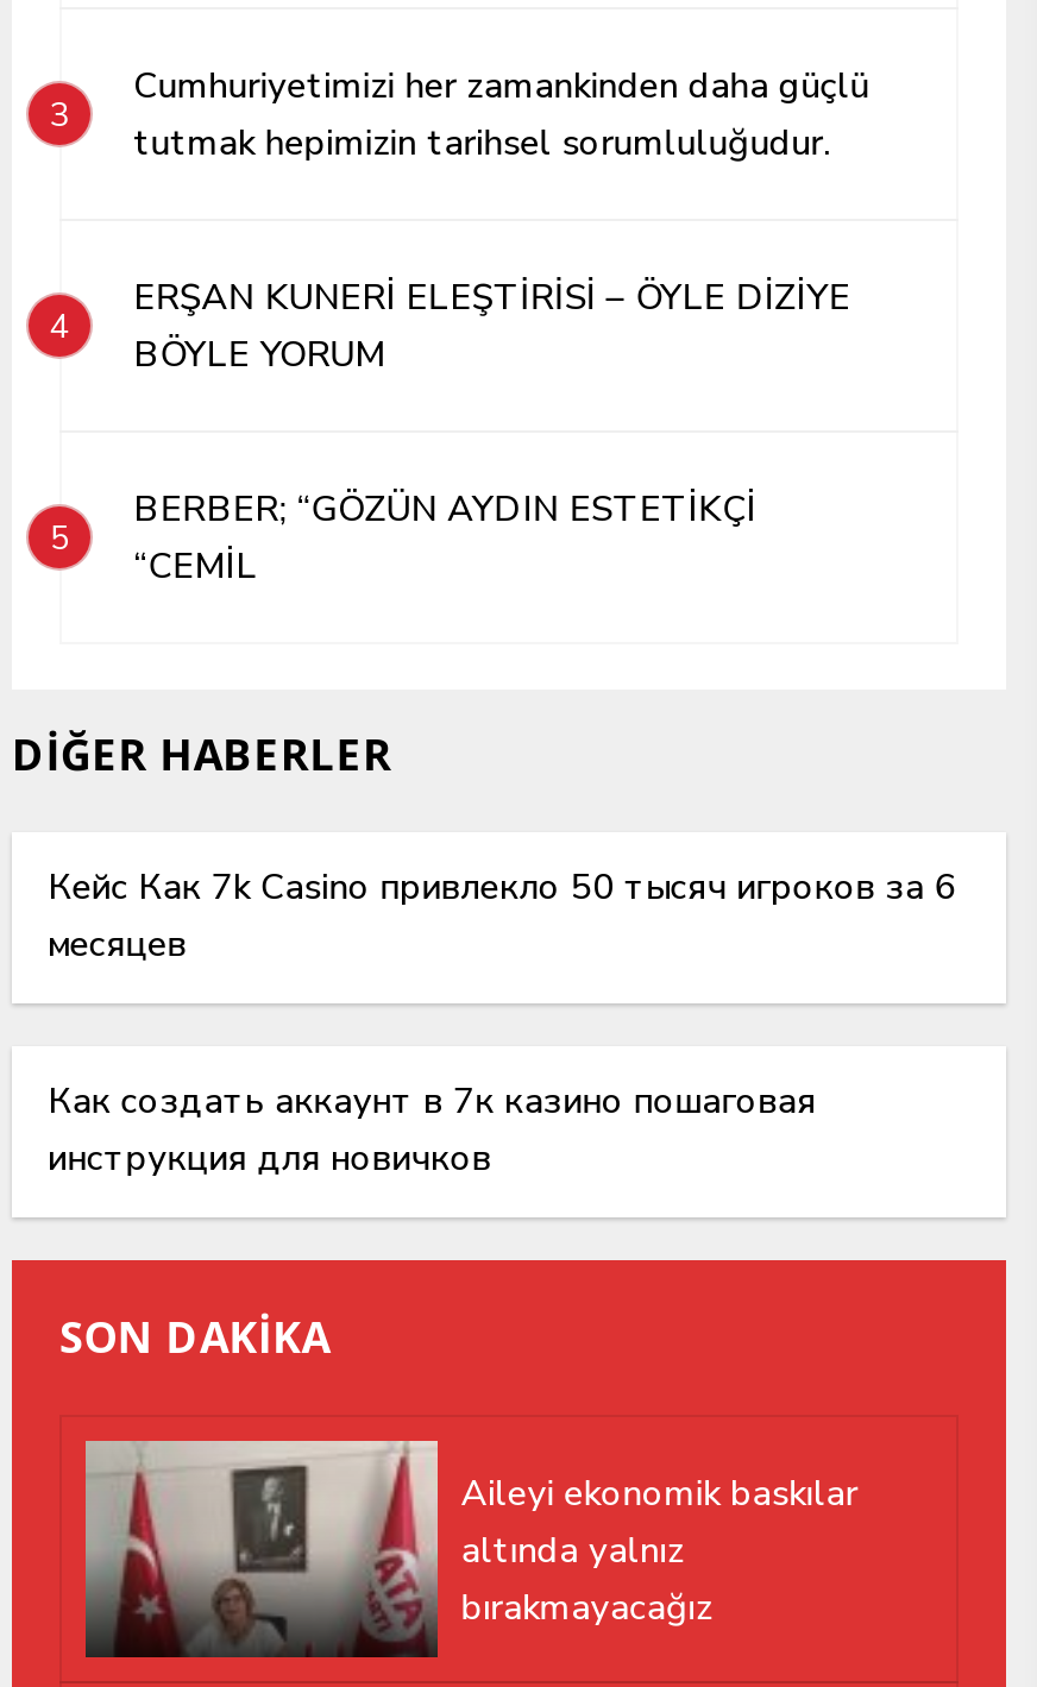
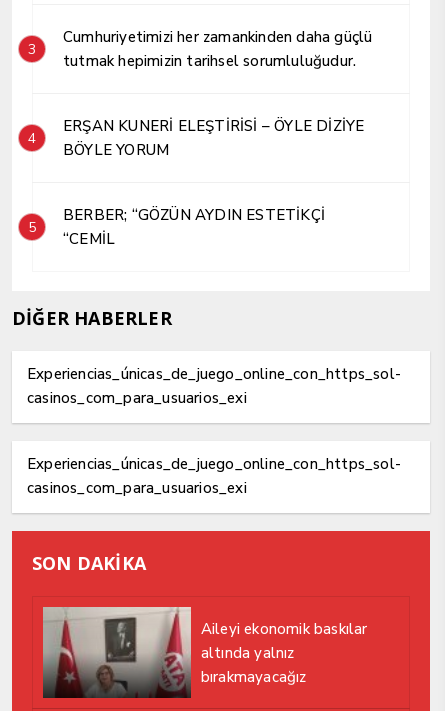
- Кейс Как 7k Casino привлекло 50 тысяч игроков за 6
- месяцев
+ Experiencias_únicas_de_juego_online_con_https_sol-
+ casinos_com_para_usuarios_exi

- Как создать аккаунт в 7к казино пошаговая
- инструкция для новичков
+ Experiencias_únicas_de_juego_online_con_https_sol-
+ casinos_com_para_usuarios_exi
